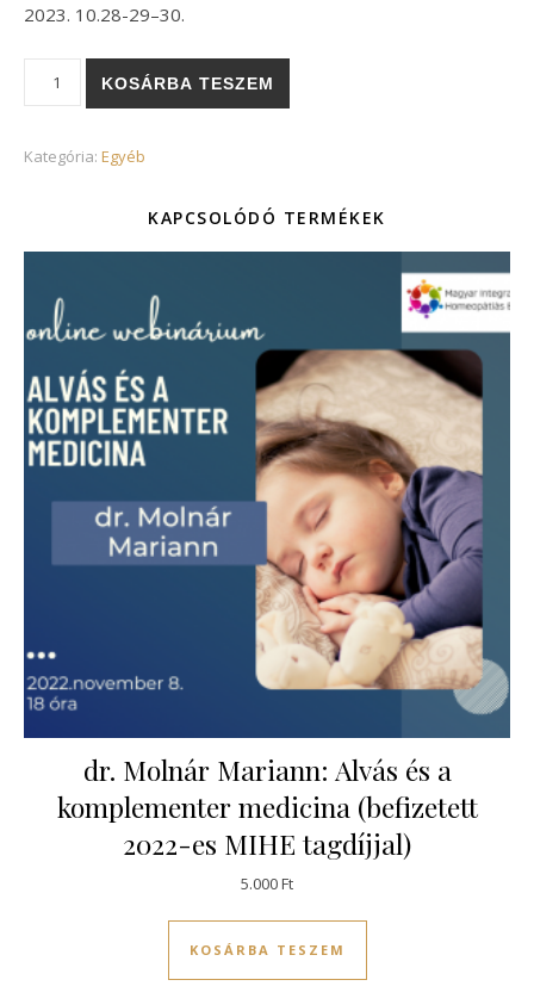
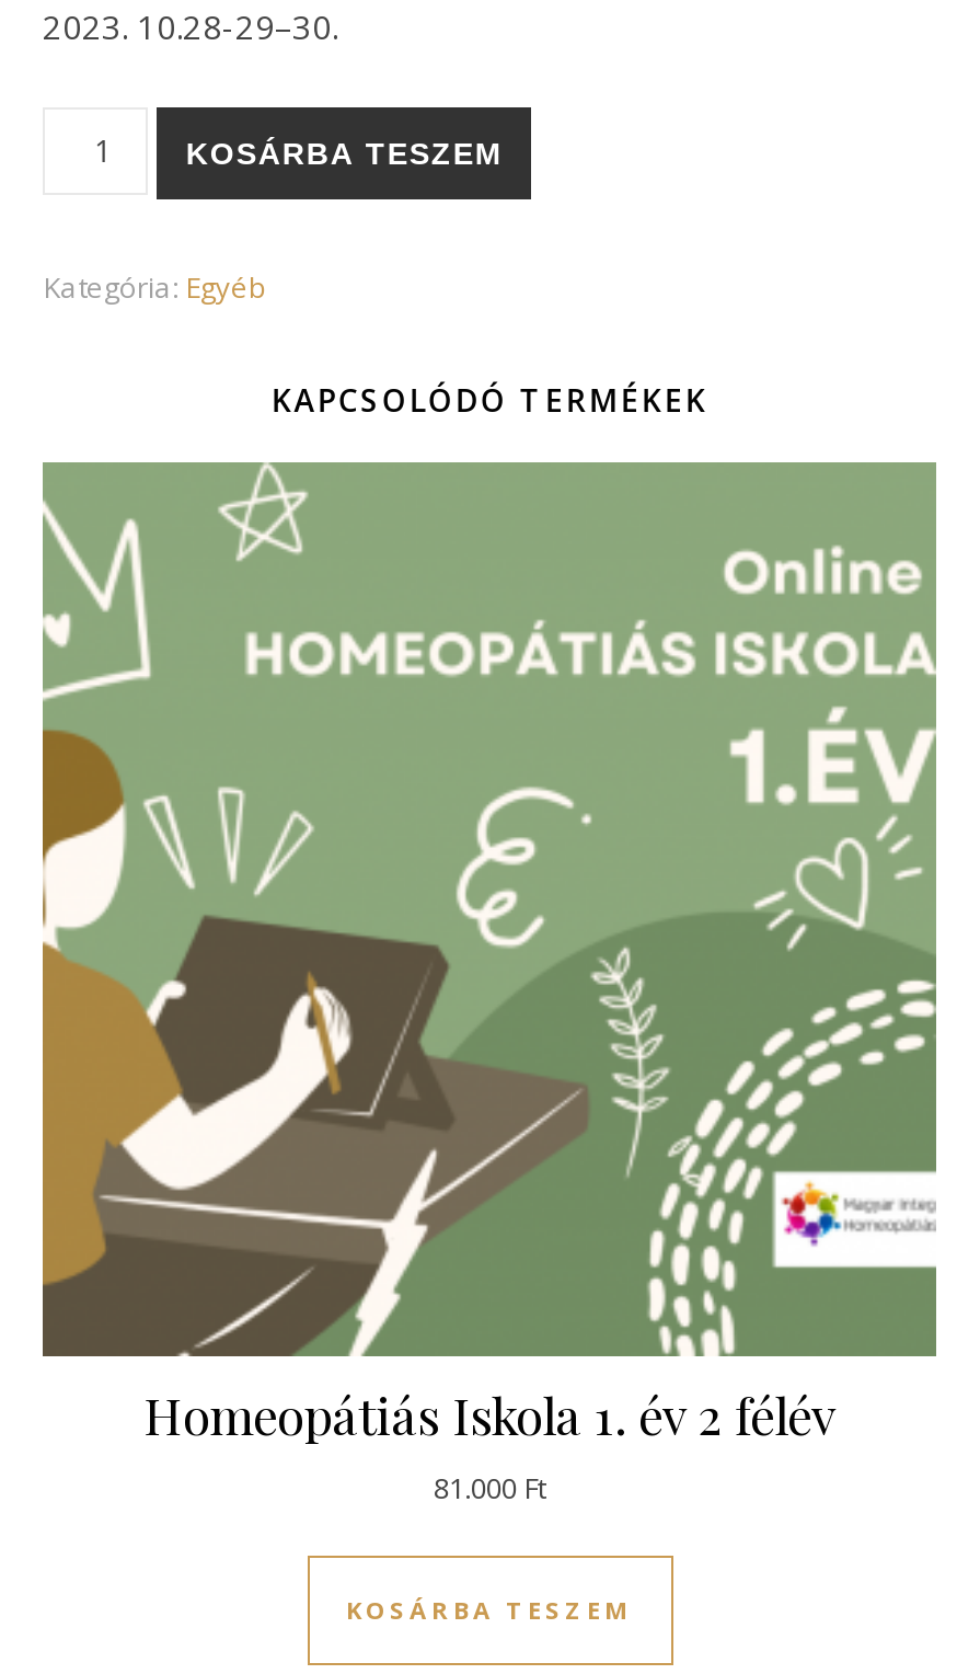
- [image]
- dr. Molnár Mariann: Alvás és a
- komplementer medicina (befizetett
- 2022-es MIHE tagdíjjal)
- 5.000 Ft
+ [image]
+ Homeopátiás Iskola 1. év 2 félév
+ 81.000 Ft
